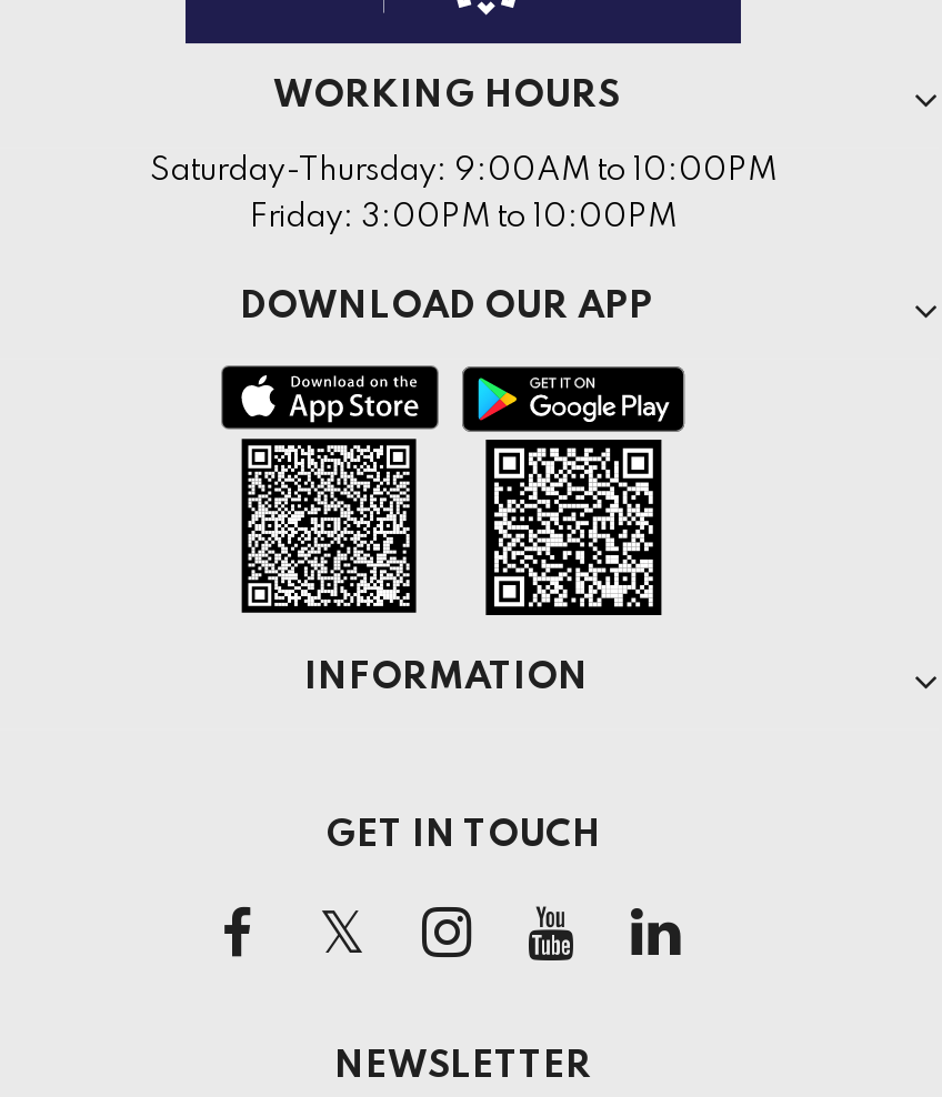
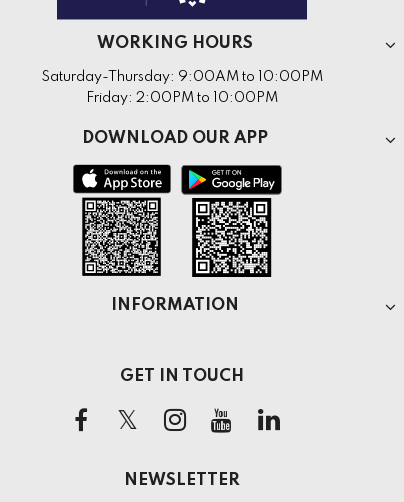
- Friday: 3:00PM to 10:00PM
+ Friday: 2:00PM to 10:00PM
